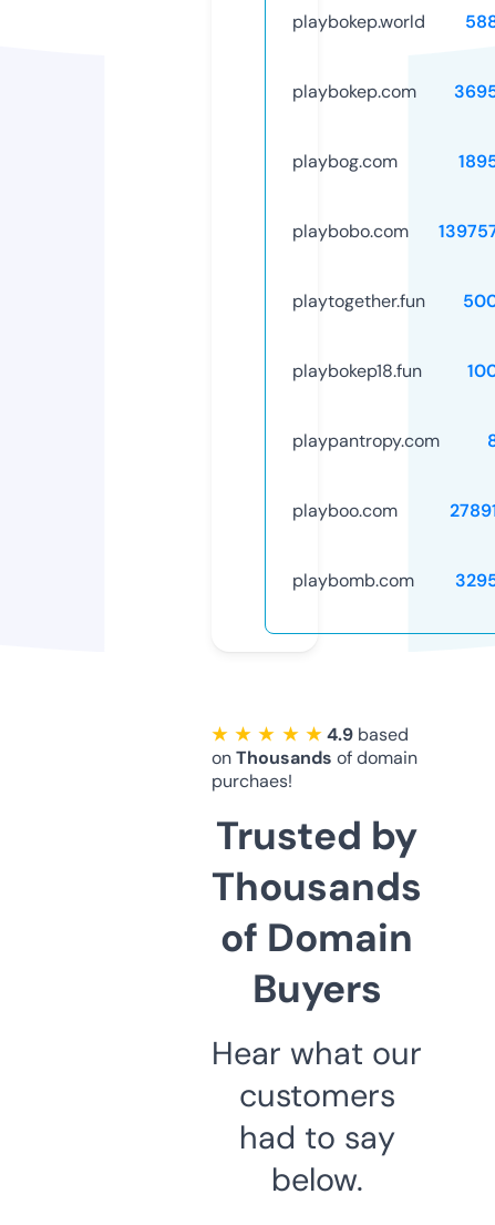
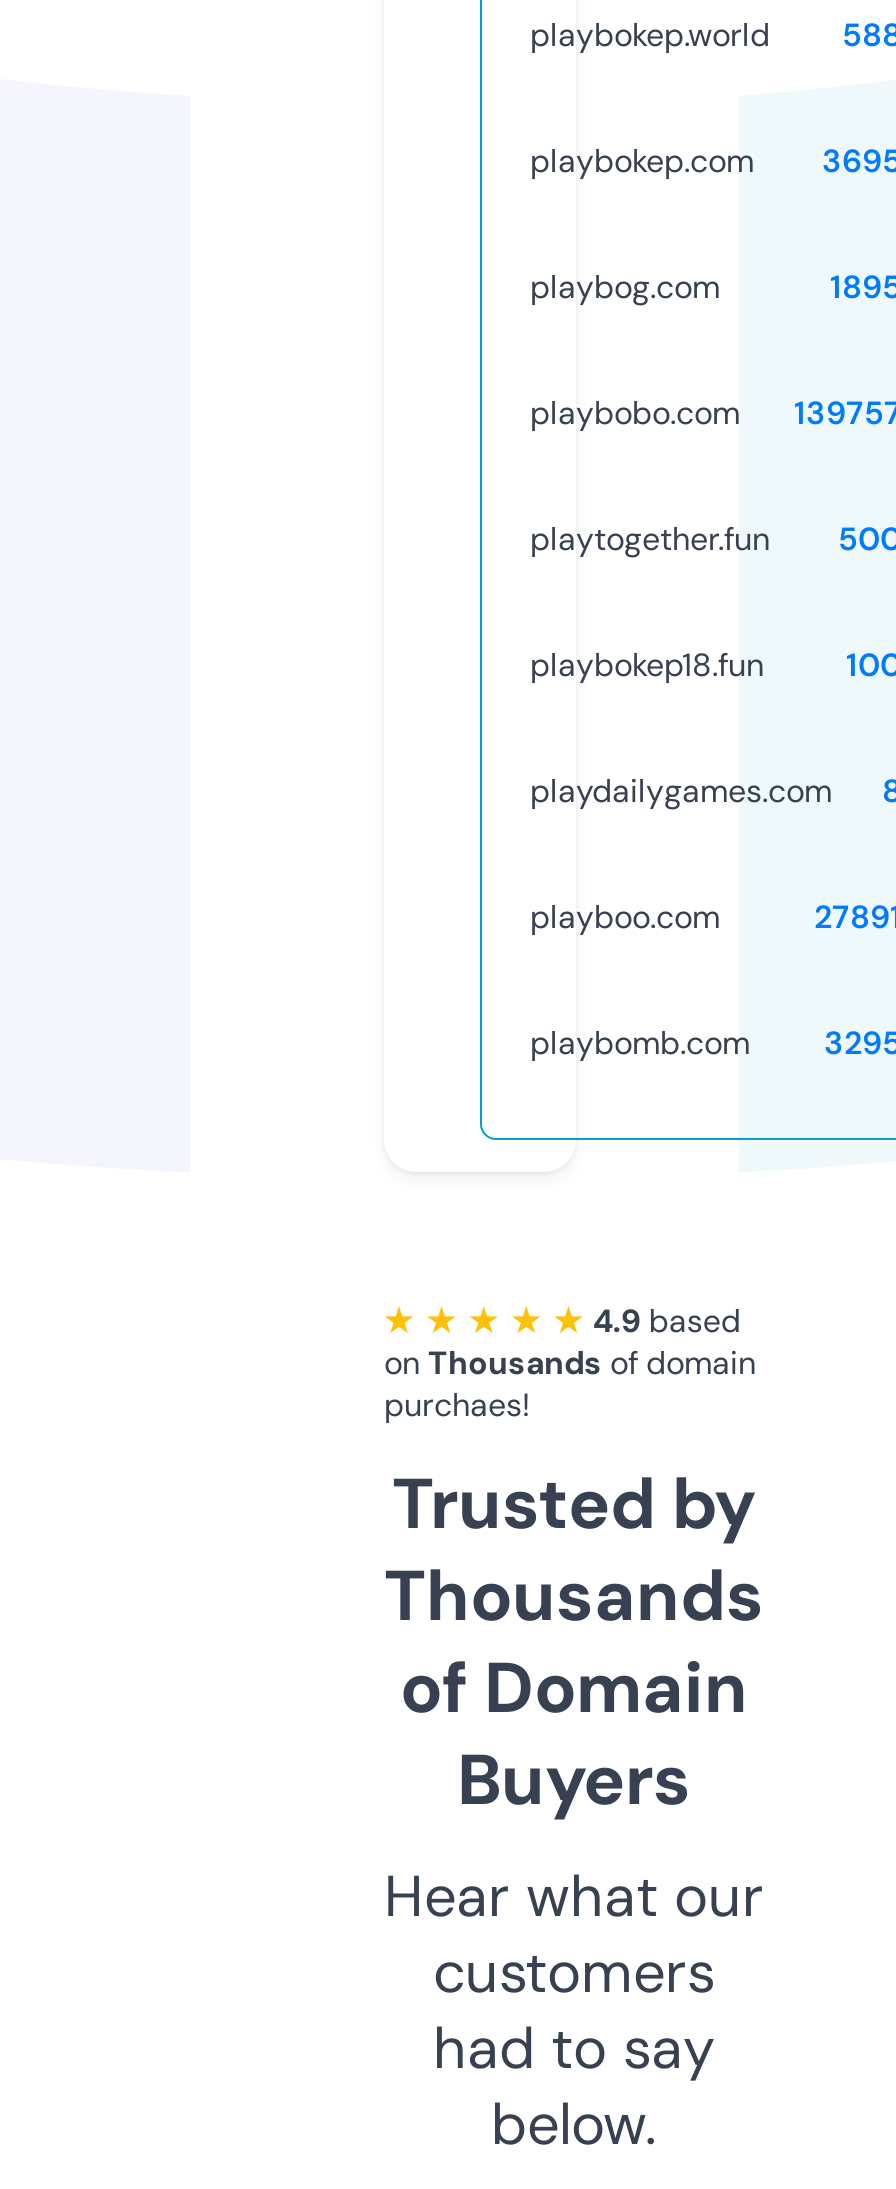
- playpantropy.com
+ playdailygames.com
